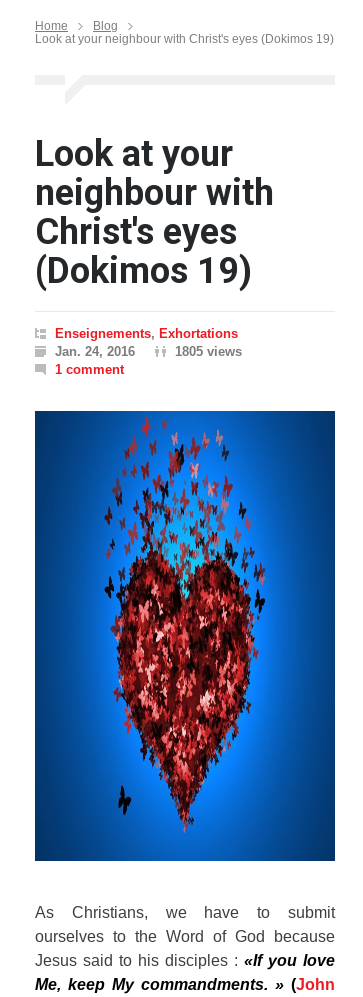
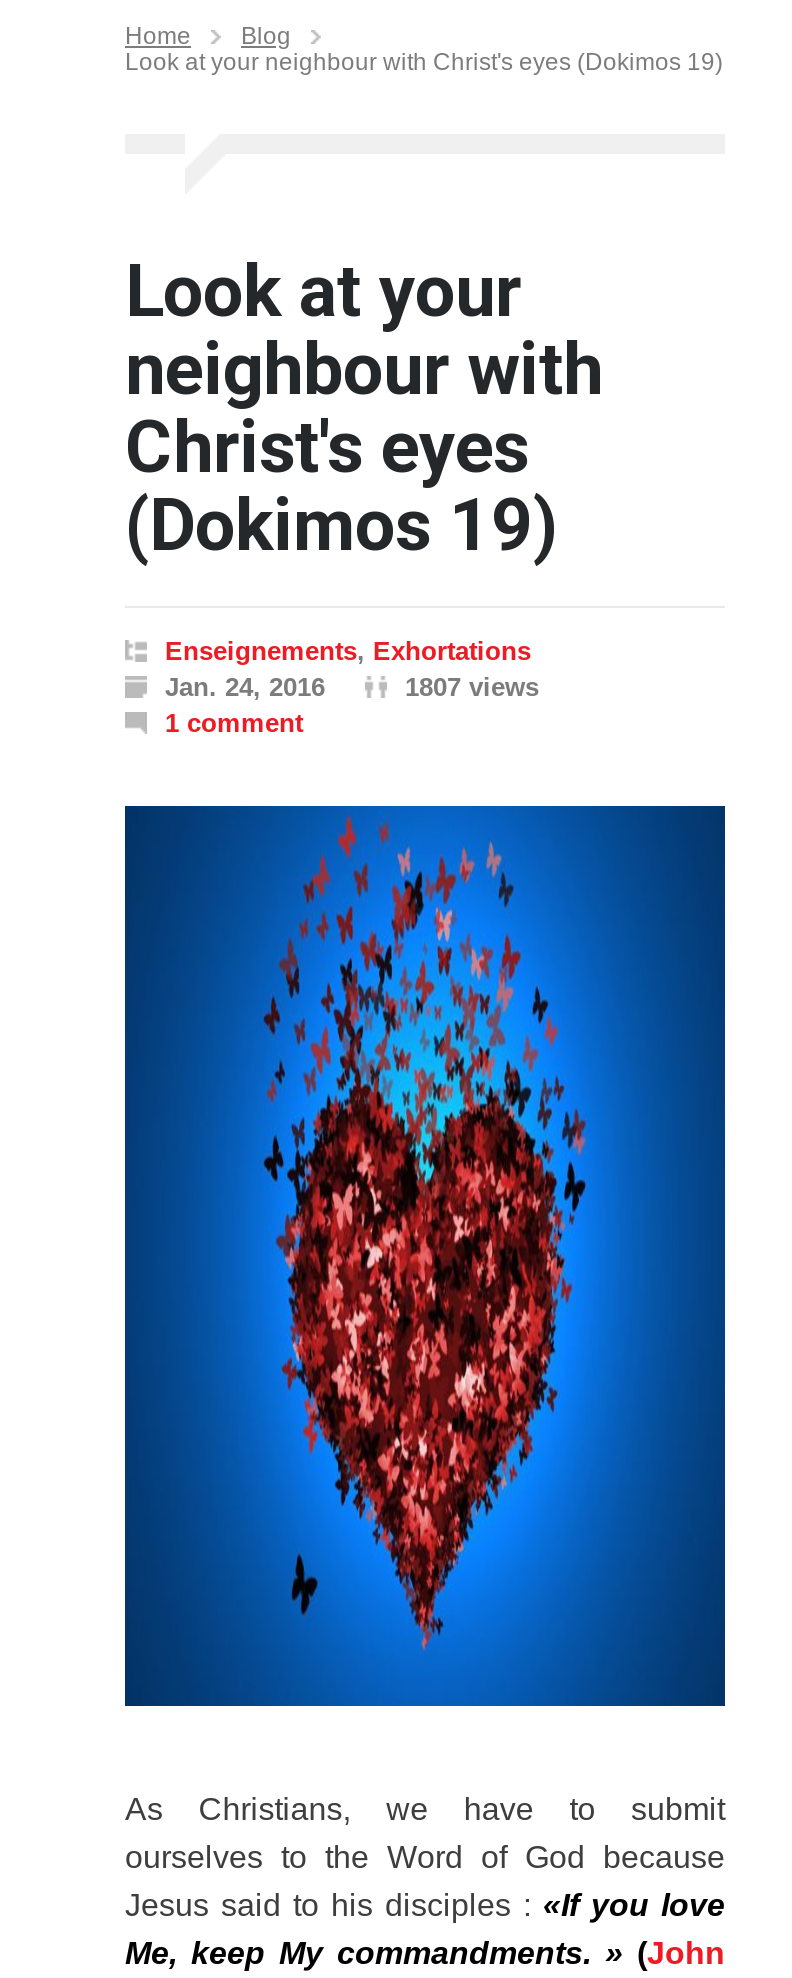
- 1805 views
+ 1807 views
